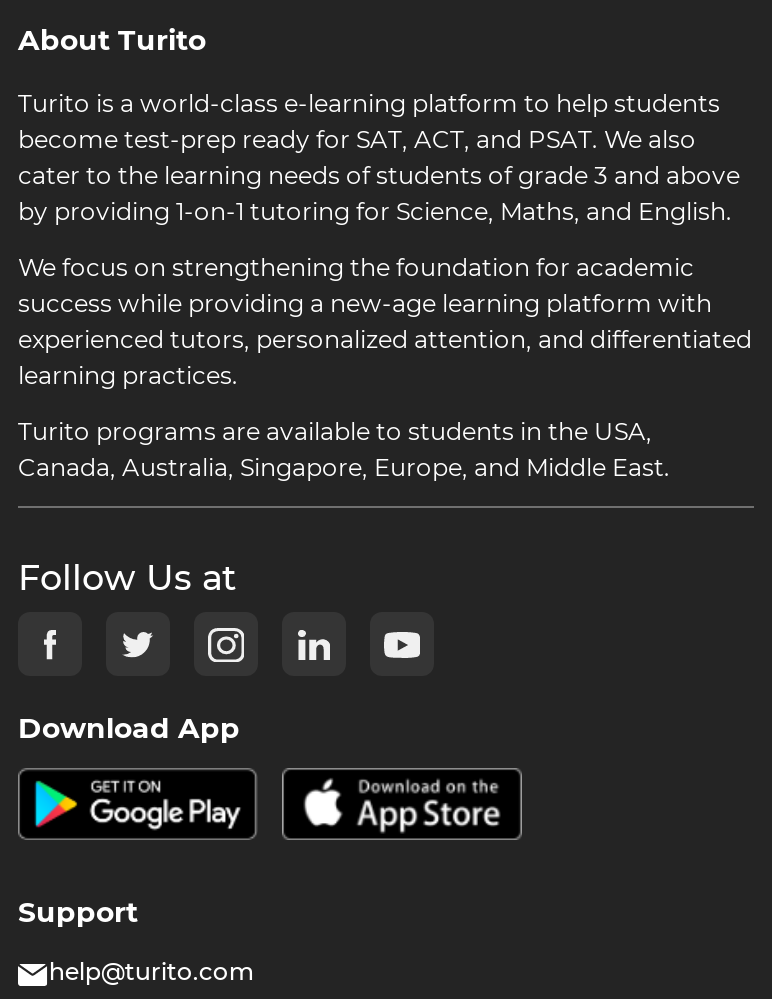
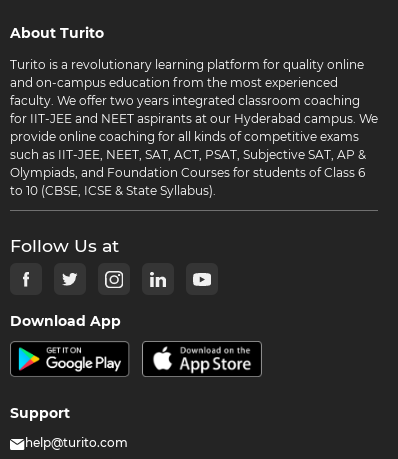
- Turito is a world-class e-learning platform to help students
- become test-prep ready for SAT, ACT, and PSAT. We also
- cater to the learning needs of students of grade 3 and above
- by providing 1-on-1 tutoring for Science, Maths, and English.
- We focus on strengthening the foundation for academic
- success while providing a new-age learning platform with
- experienced tutors, personalized attention, and differentiated
- learning practices.
- Turito programs are available to students in the USA,
- Canada, Australia, Singapore, Europe, and Middle East.
+ Turito is a revolutionary learning platform for quality online
+ and on-campus education from the most experienced
+ faculty. We offer two years integrated classroom coaching
+ for IIT-JEE and NEET aspirants at our Hyderabad campus. We
+ provide online coaching for all kinds of competitive exams
+ such as IIT-JEE, NEET, SAT, ACT, PSAT, Subjective SAT, AP &
+ Olympiads, and Foundation Courses for students of Class 6
+ to 10 (CBSE, ICSE & State Syllabus).
